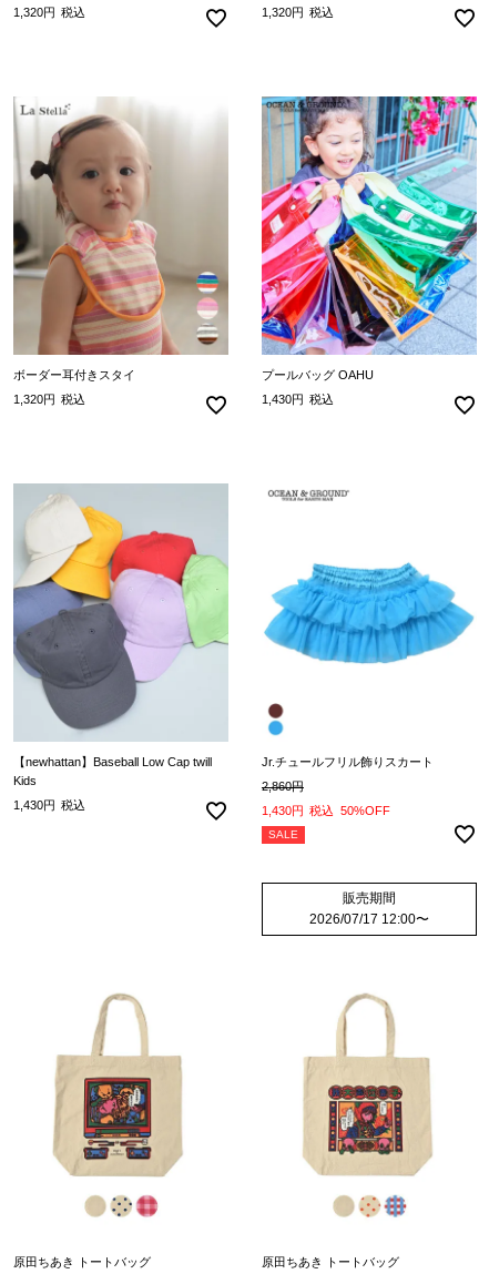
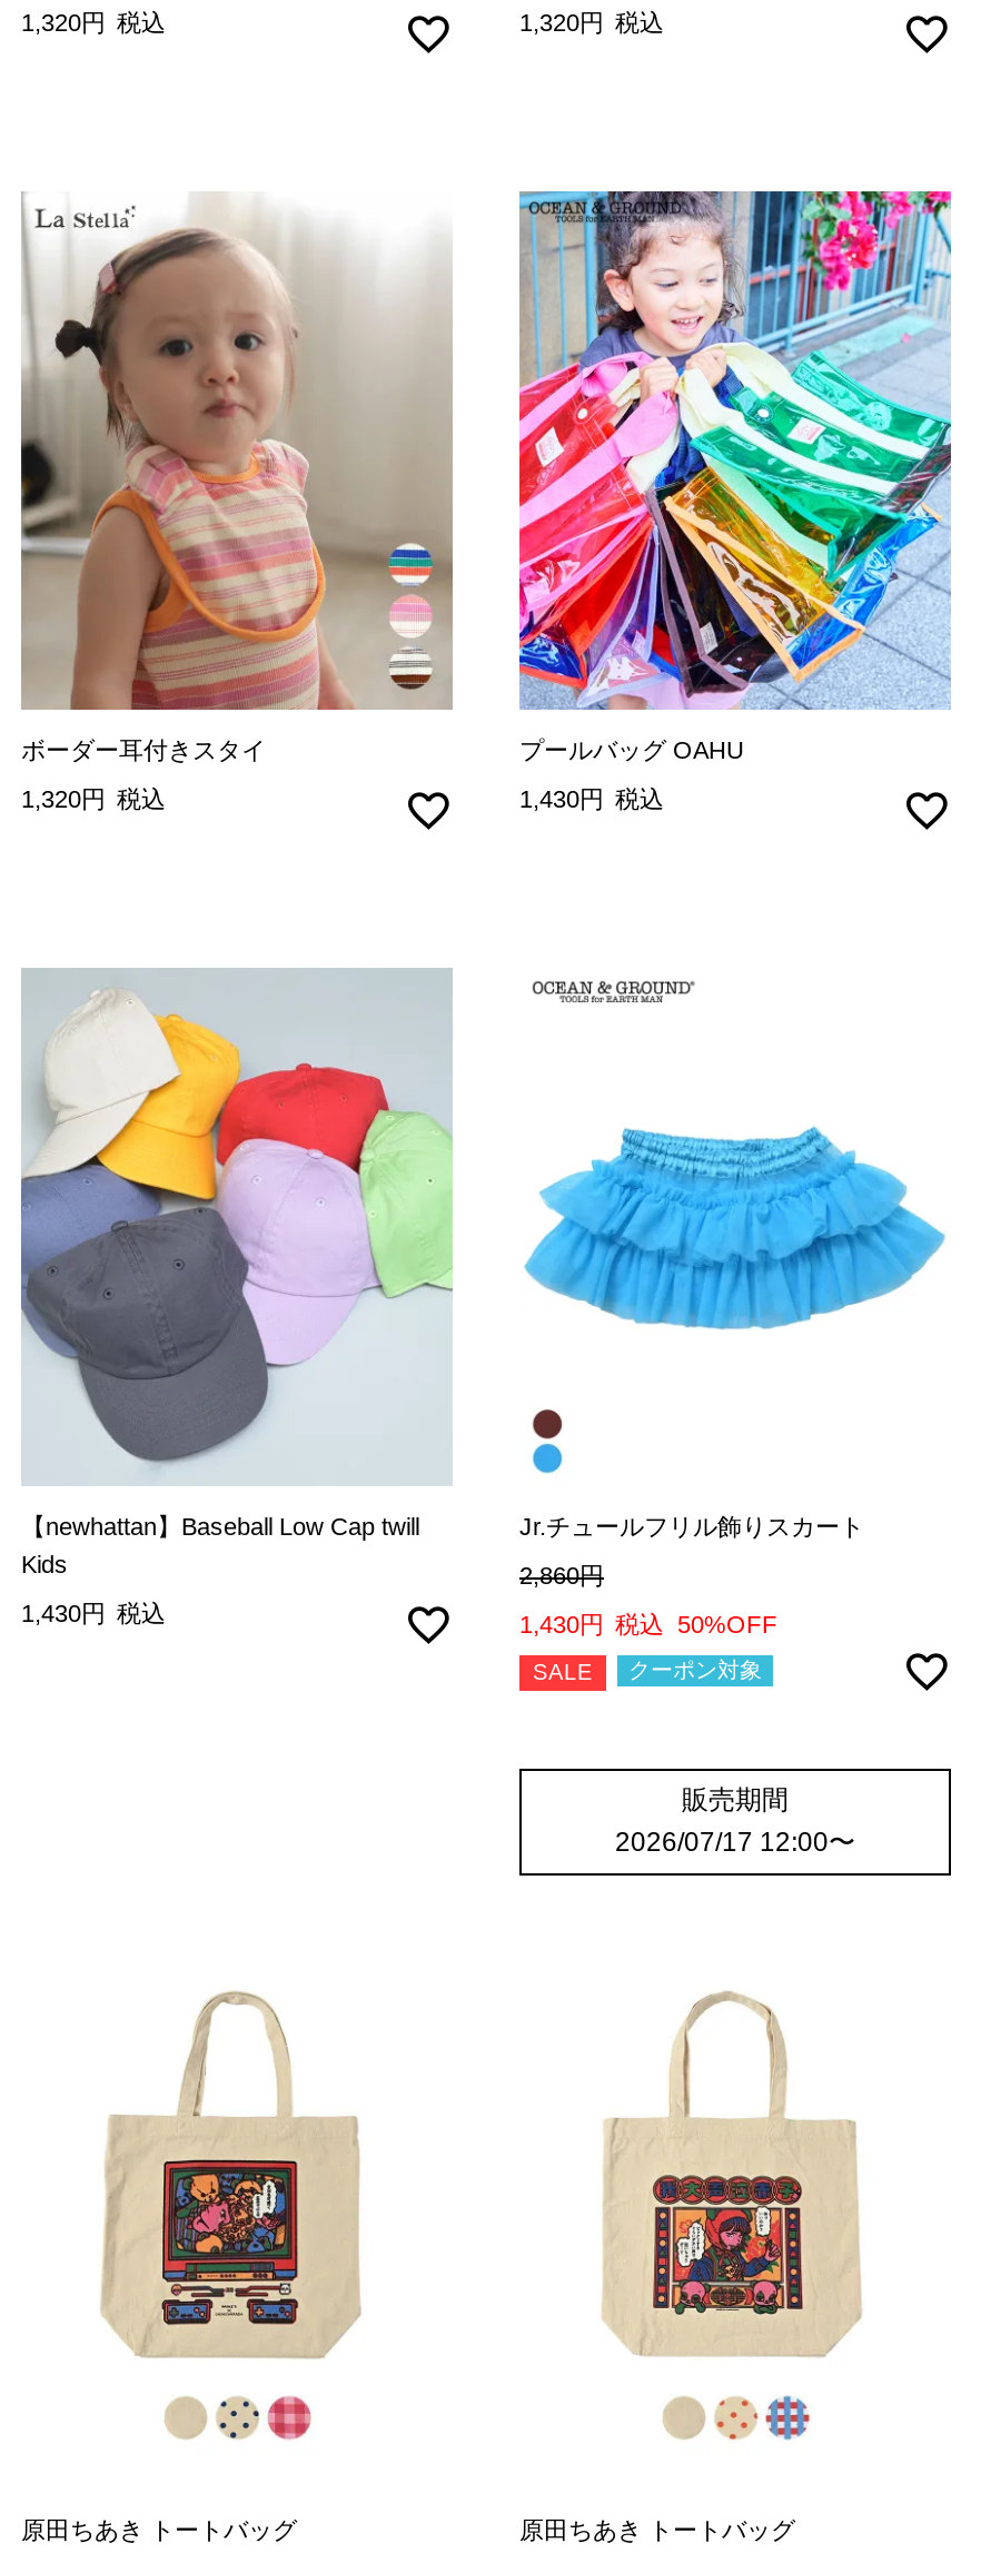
+ クーポン対象
